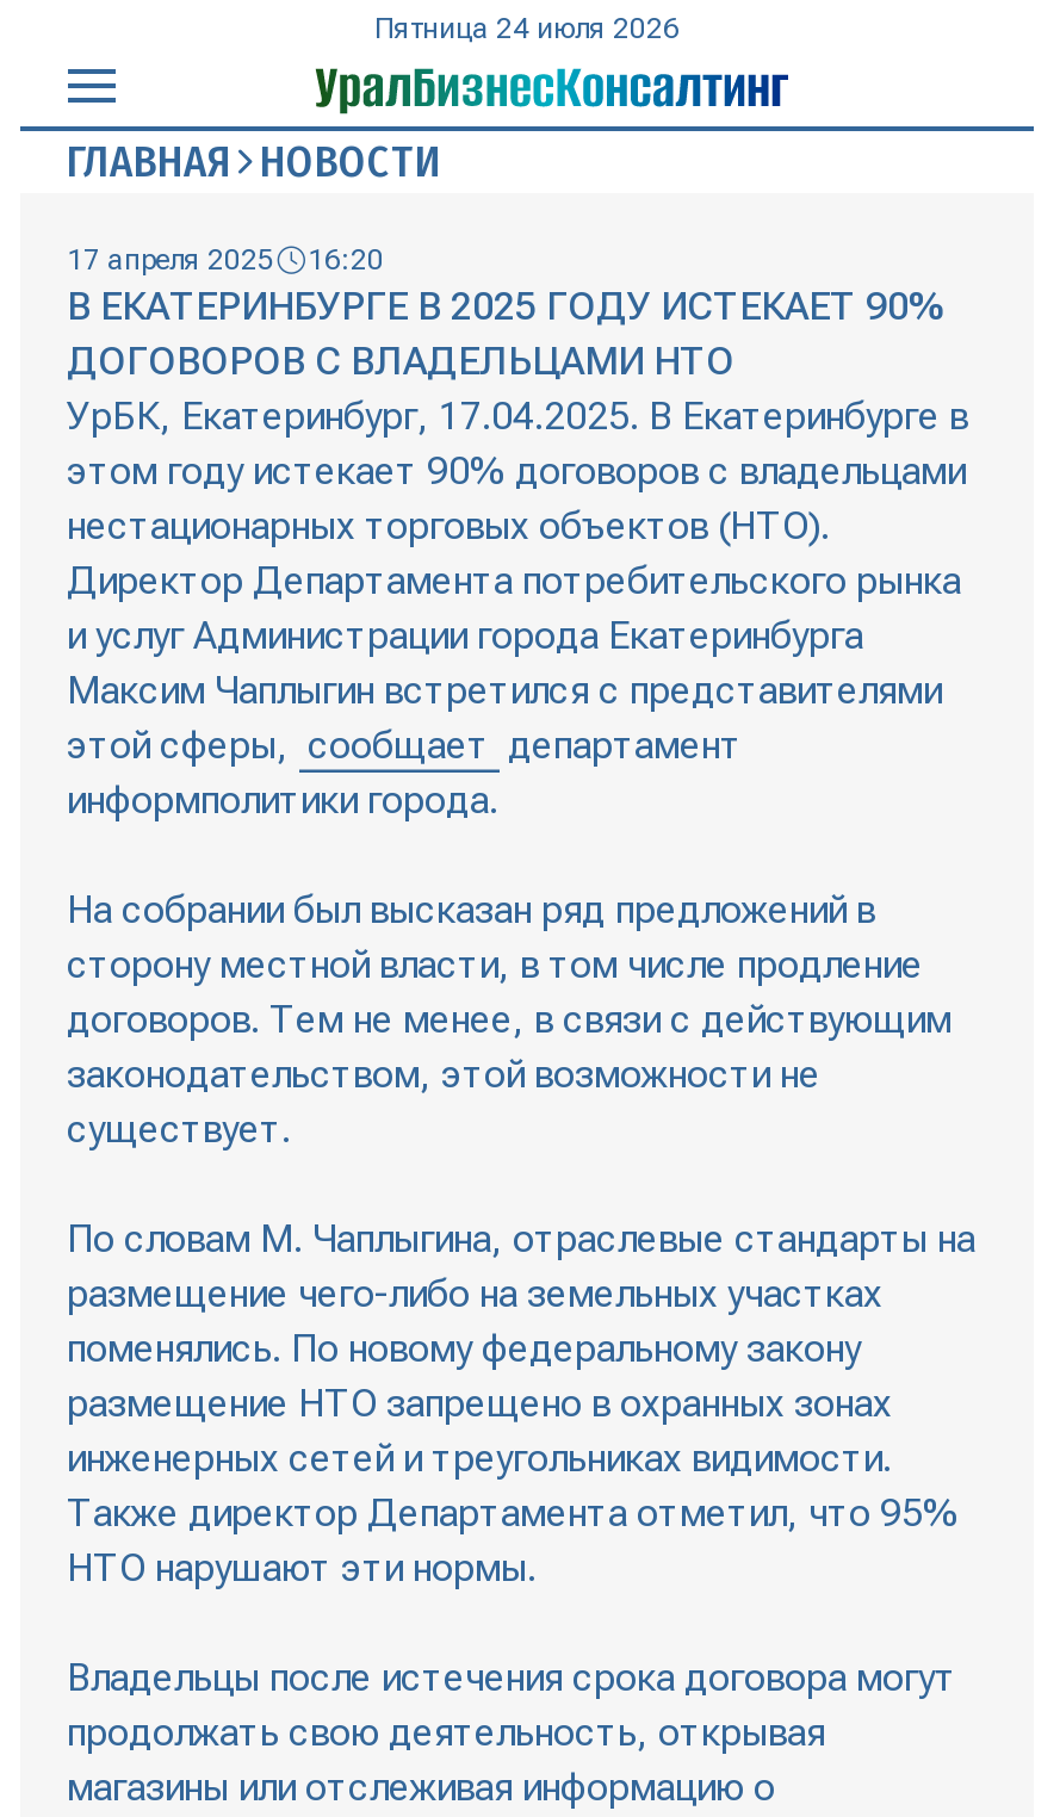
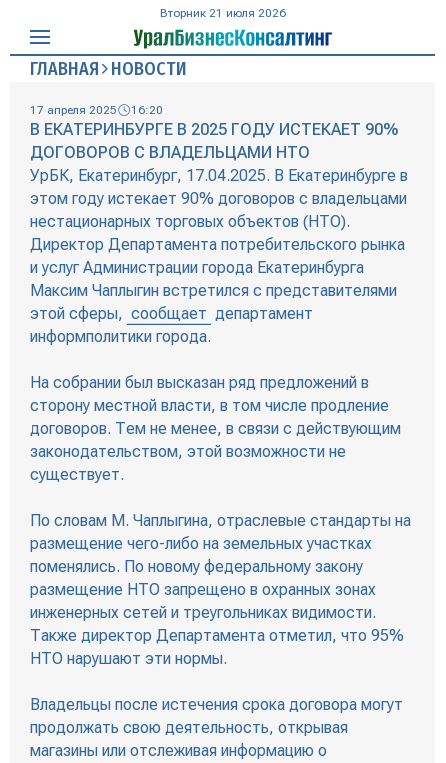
- Пятница 24 июля 2026
+ Вторник 21 июля 2026
